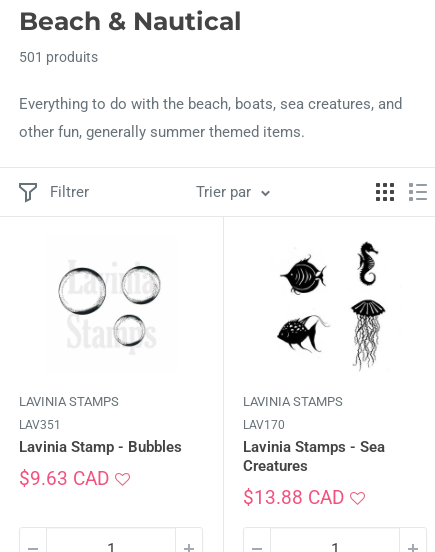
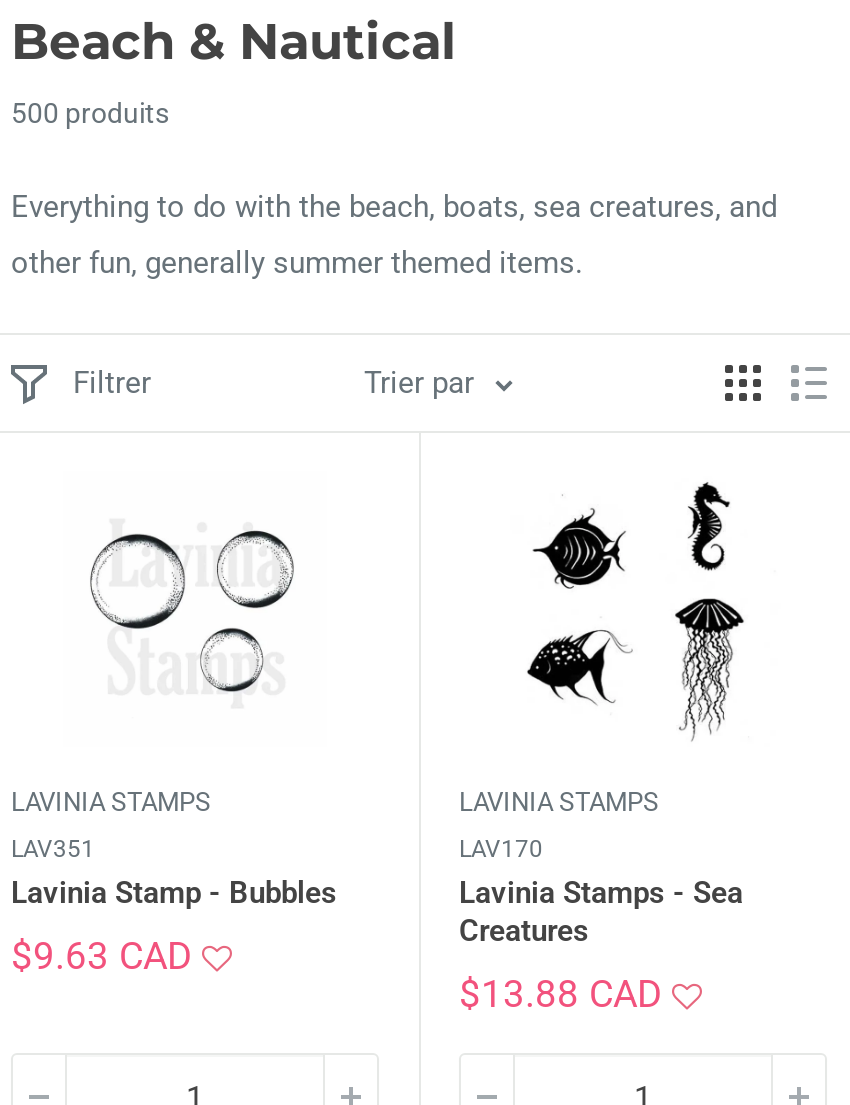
- 501 produits
+ 500 produits
